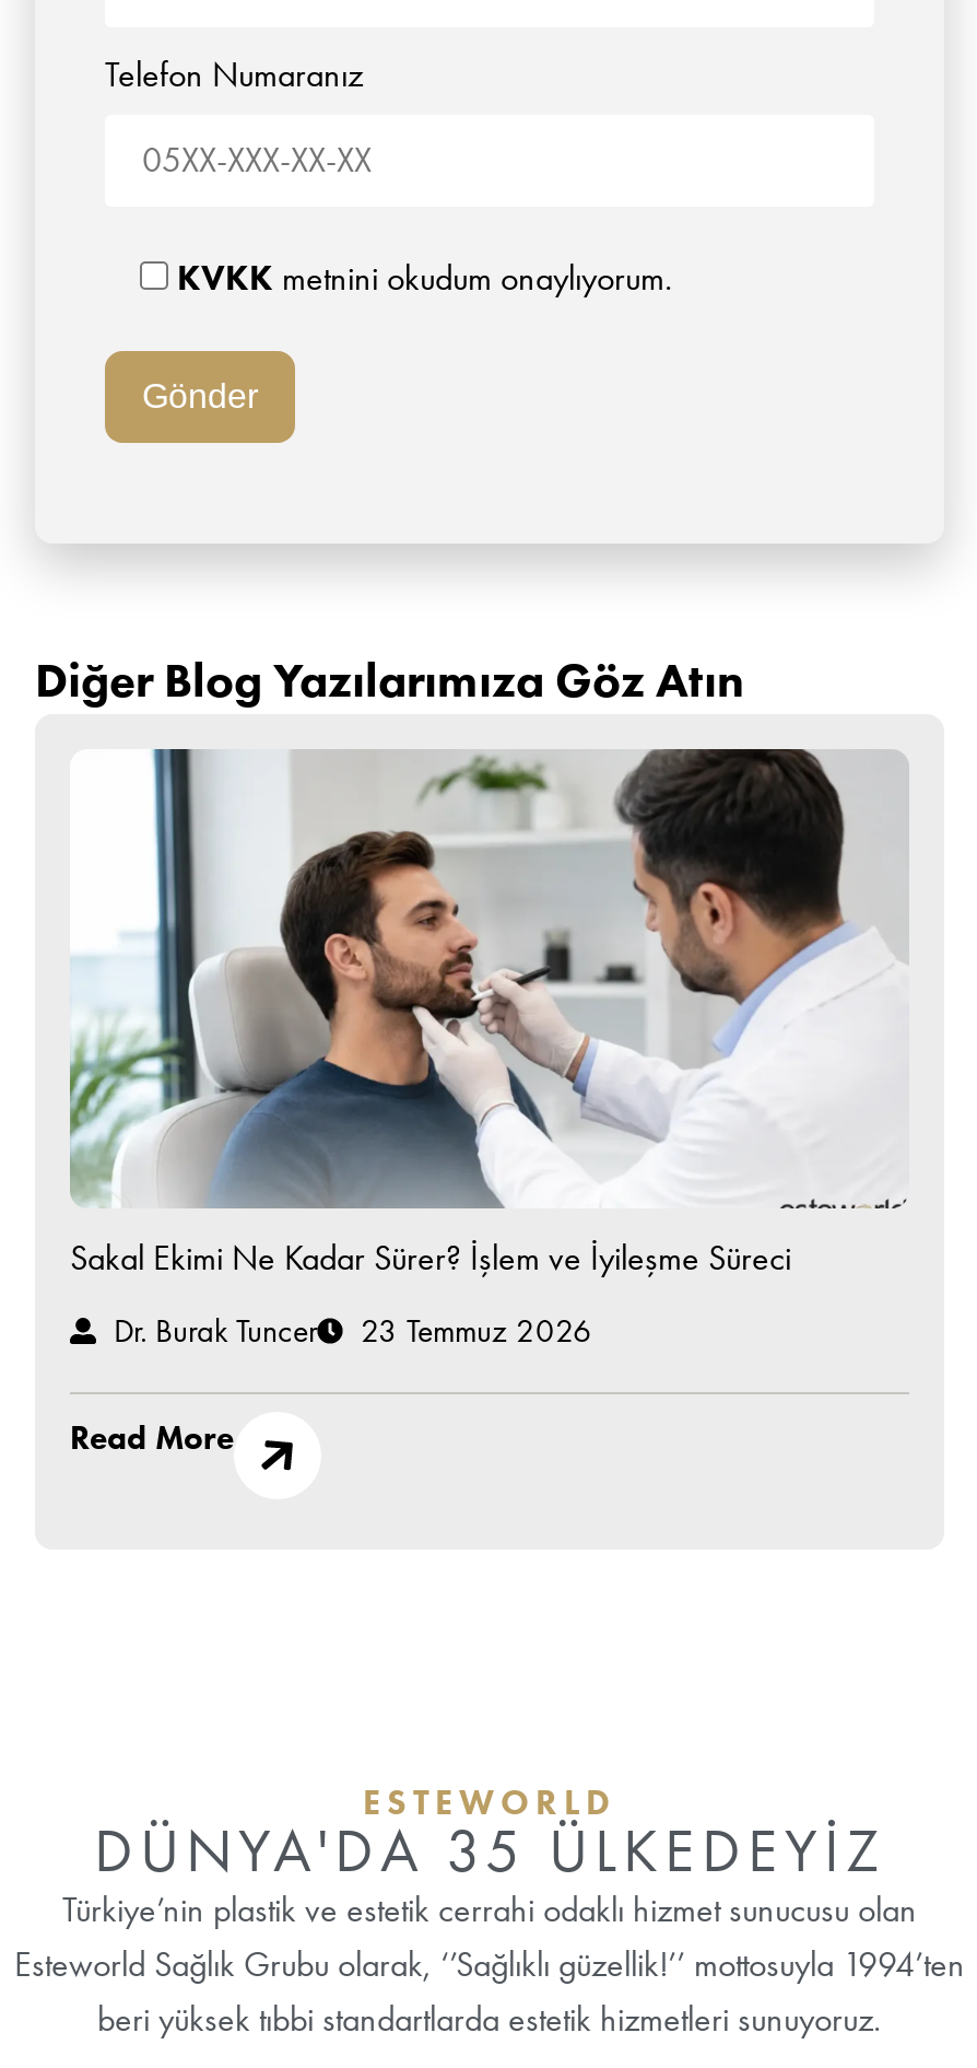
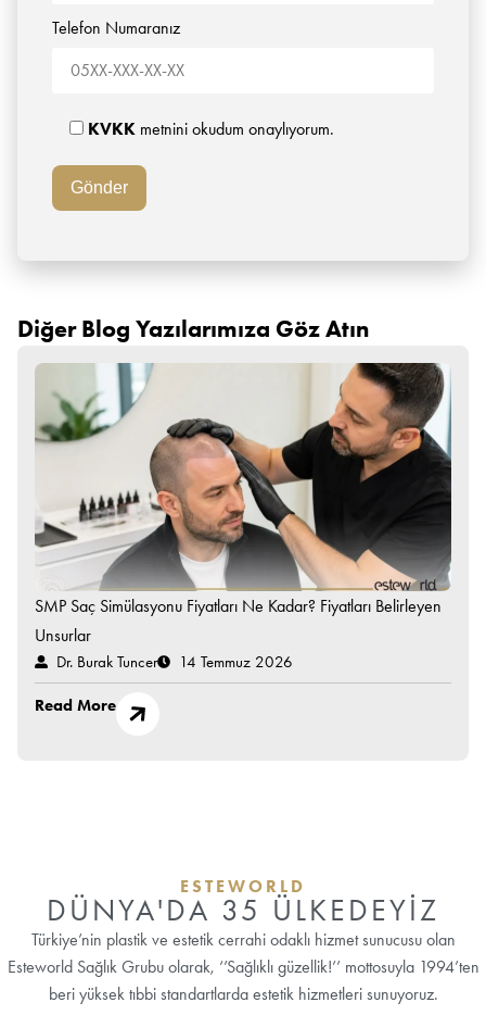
- [image]
- Sakal Ekimi Ne Kadar Sürer? İşlem ve İyileşme Süreci
+ [image]
+ SMP Saç Simülasyonu Fiyatları Ne Kadar? Fiyatları Belirleyen
+ Unsurlar

- Dr. Burak Tuncer 23 Temmuz 2026
+ Dr. Burak Tuncer 14 Temmuz 2026
